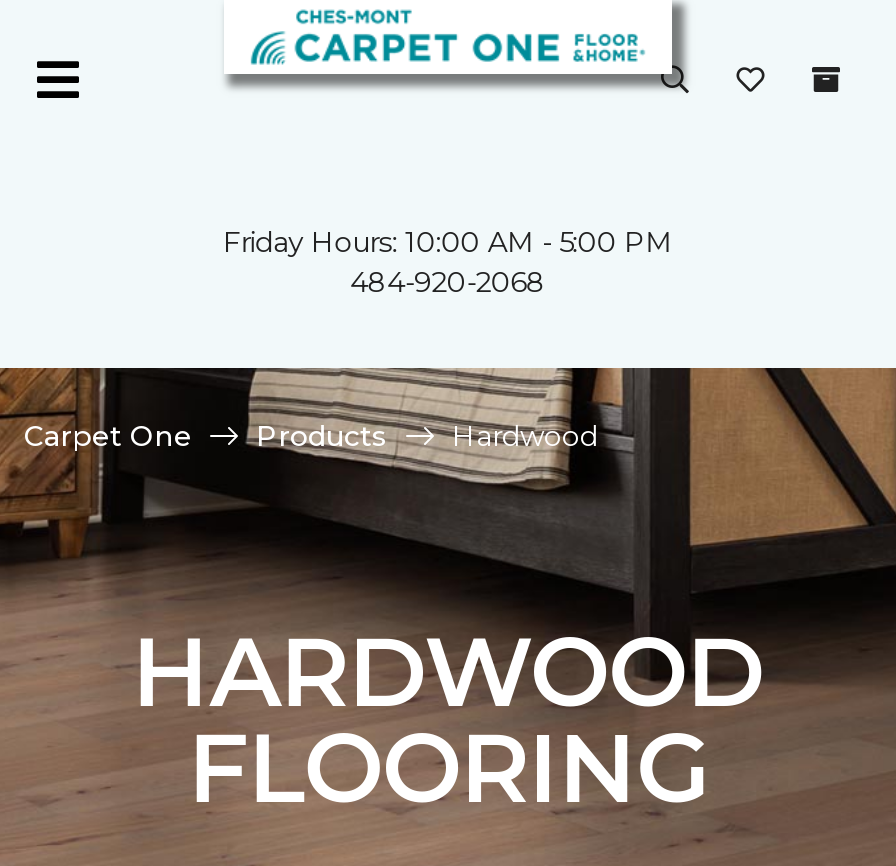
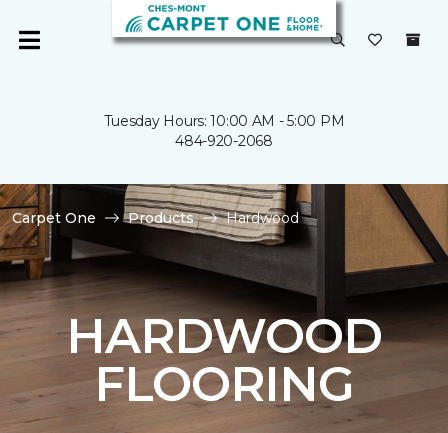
- Friday Hours: 10:00 AM - 5:00 PM
+ Tuesday Hours: 10:00 AM - 5:00 PM
